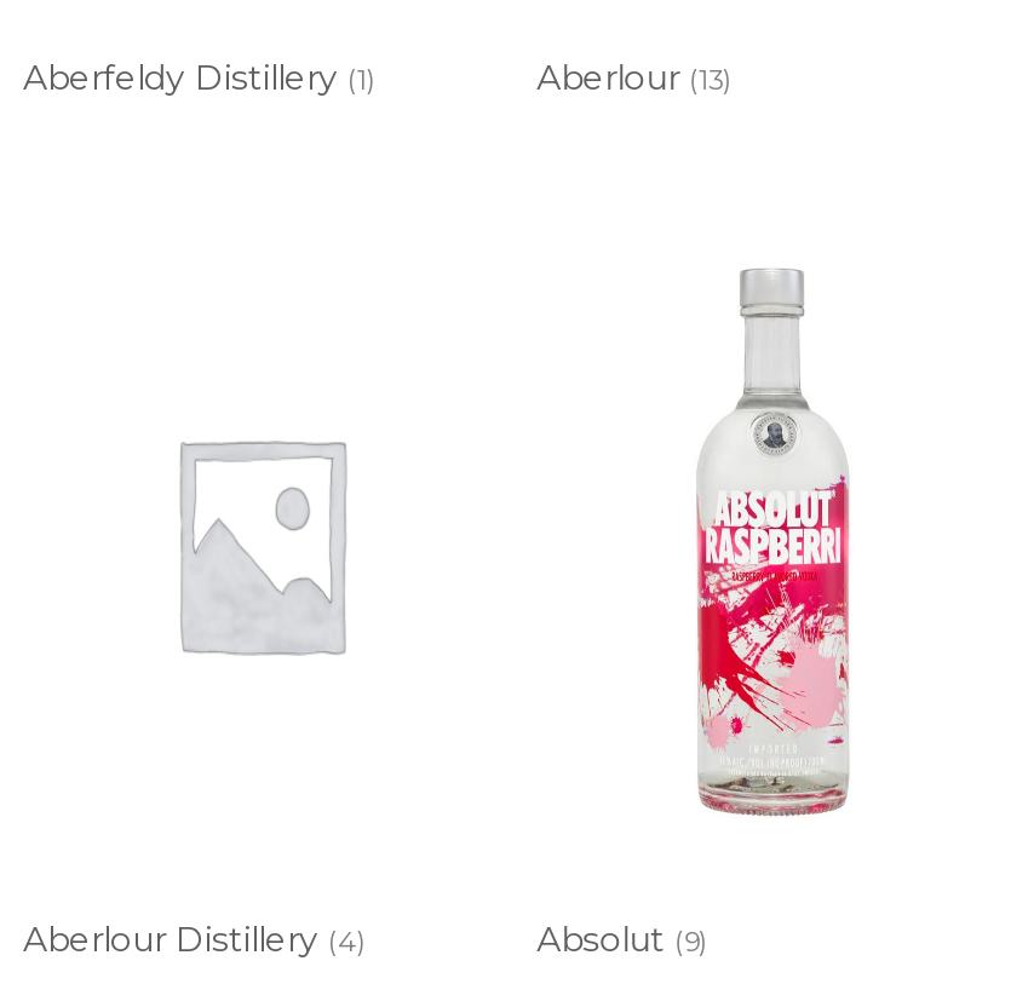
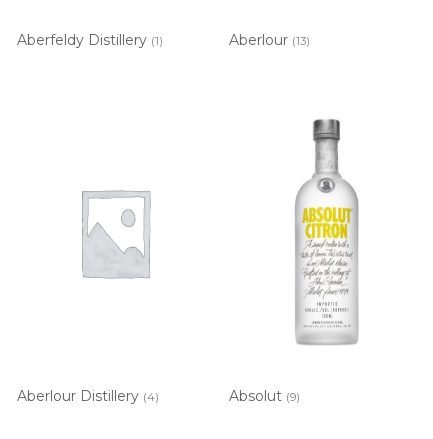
- [image]
+ [image]
